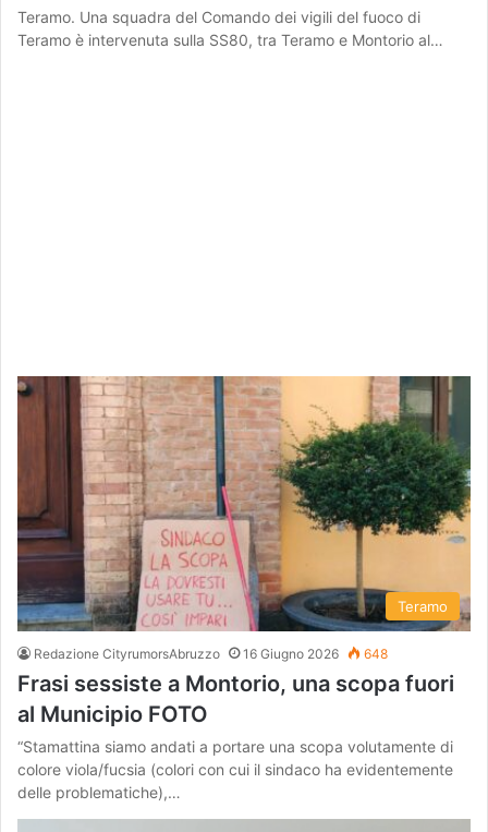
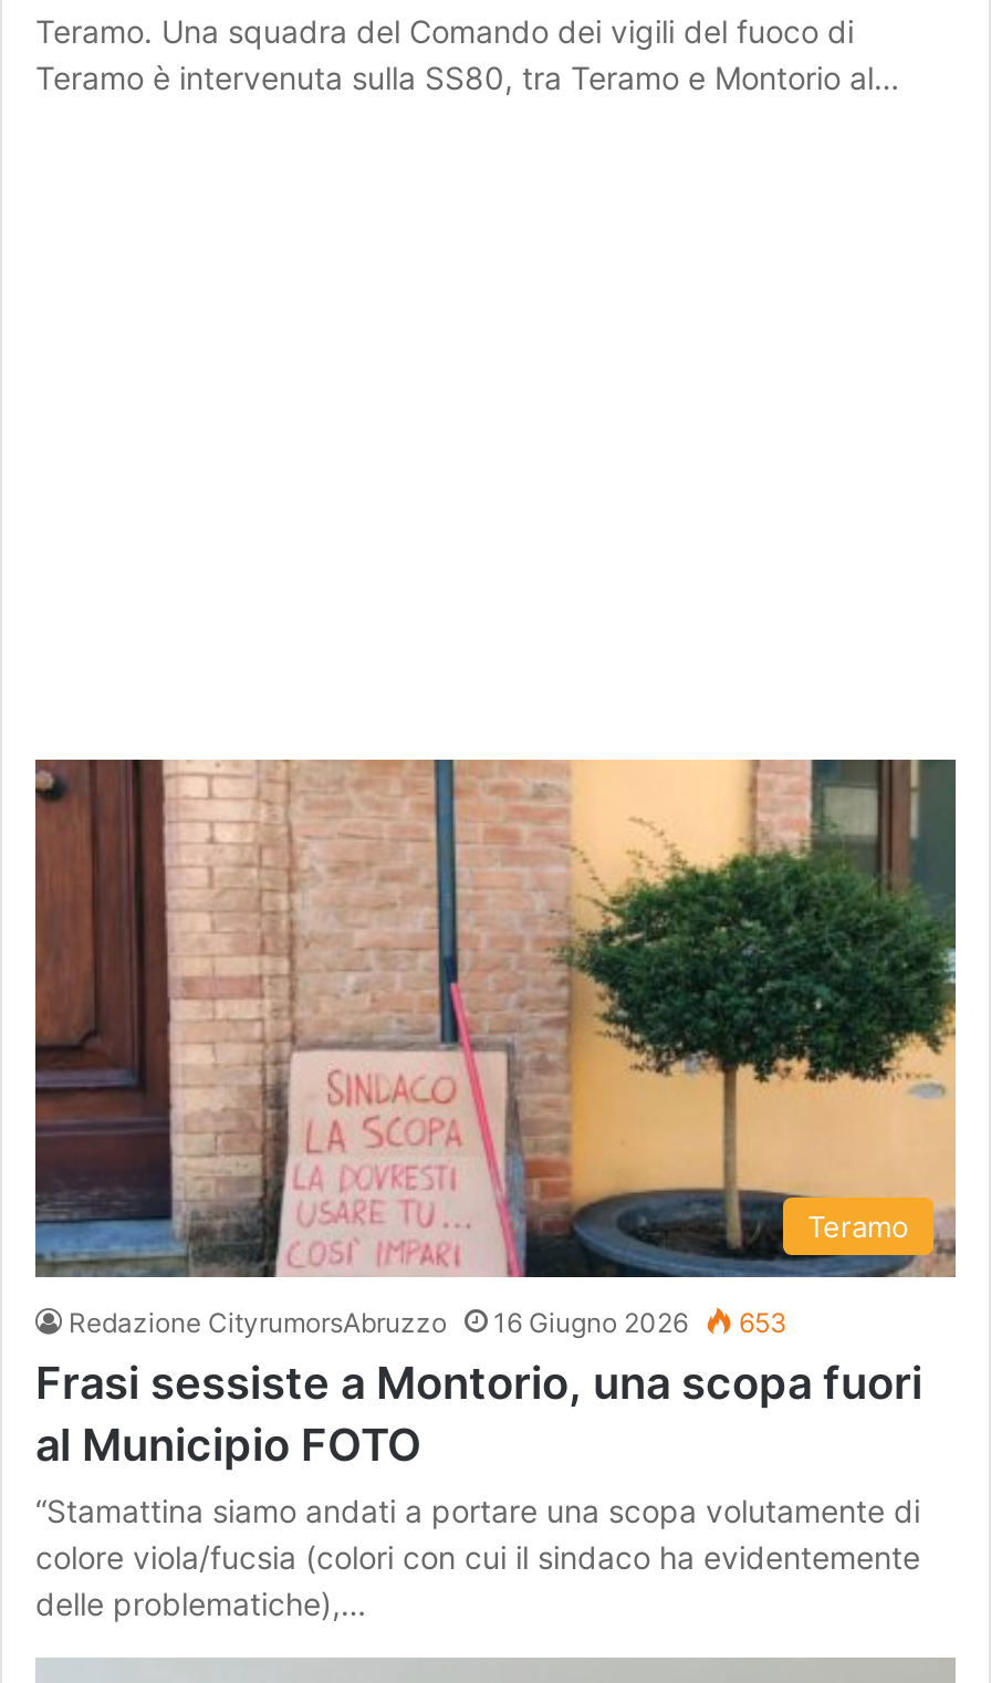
- Redazione CityrumorsAbruzzo 16 Giugno 2026 648
+ Redazione CityrumorsAbruzzo 16 Giugno 2026 653
